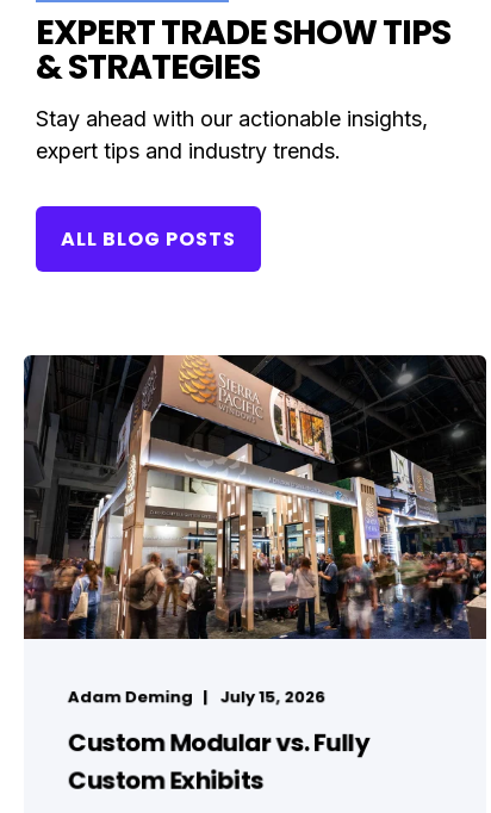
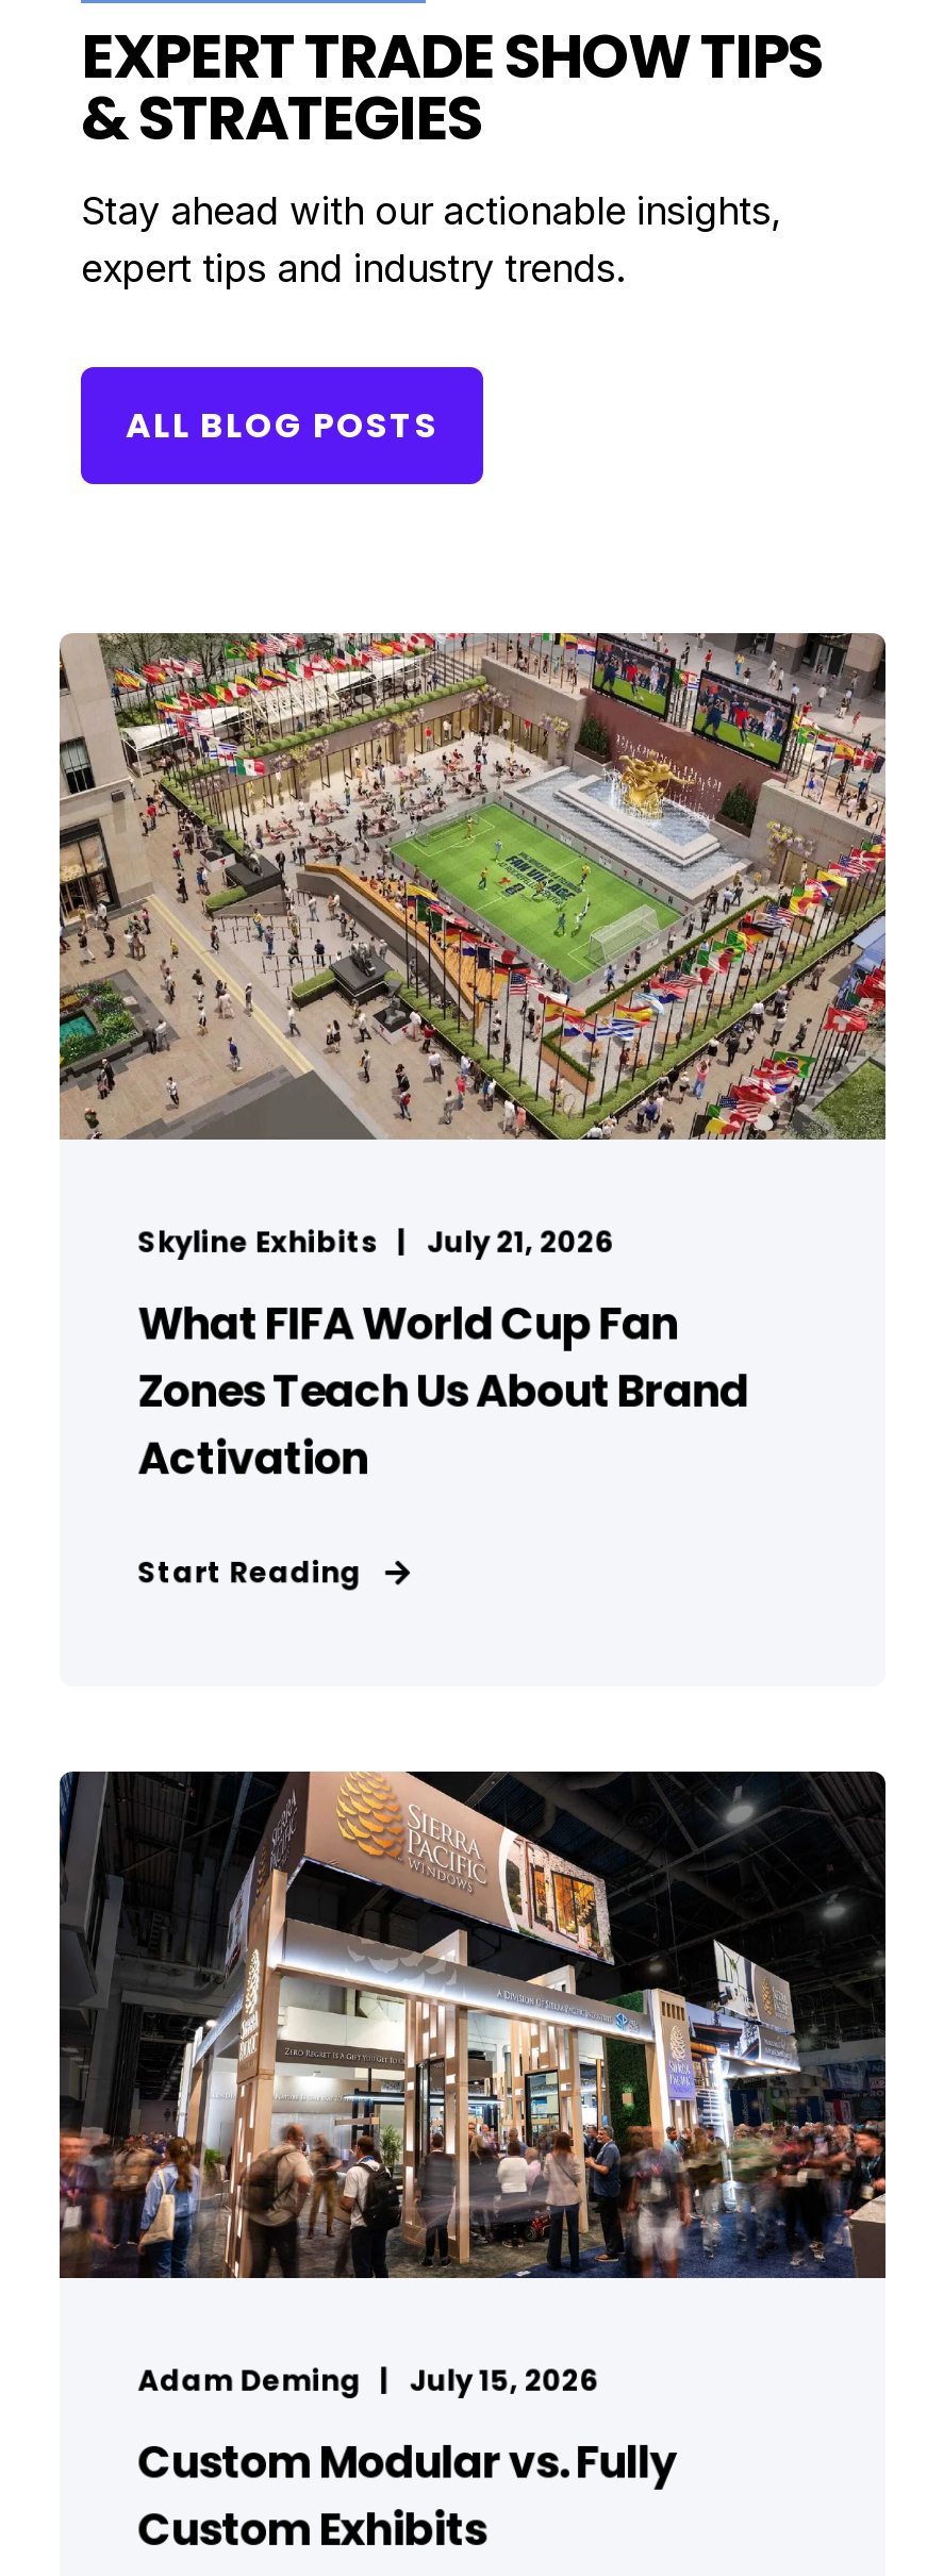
+ [image]
+ Skyline Exhibits
+ July 21, 2026
+ What FIFA World Cup Fan
+ Zones Teach Us About Brand
+ Activation
+ Start Reading
